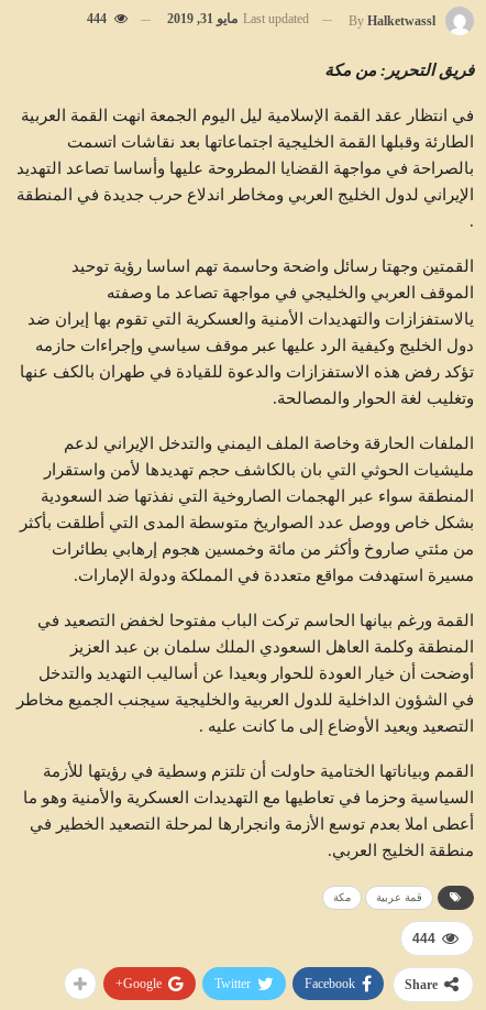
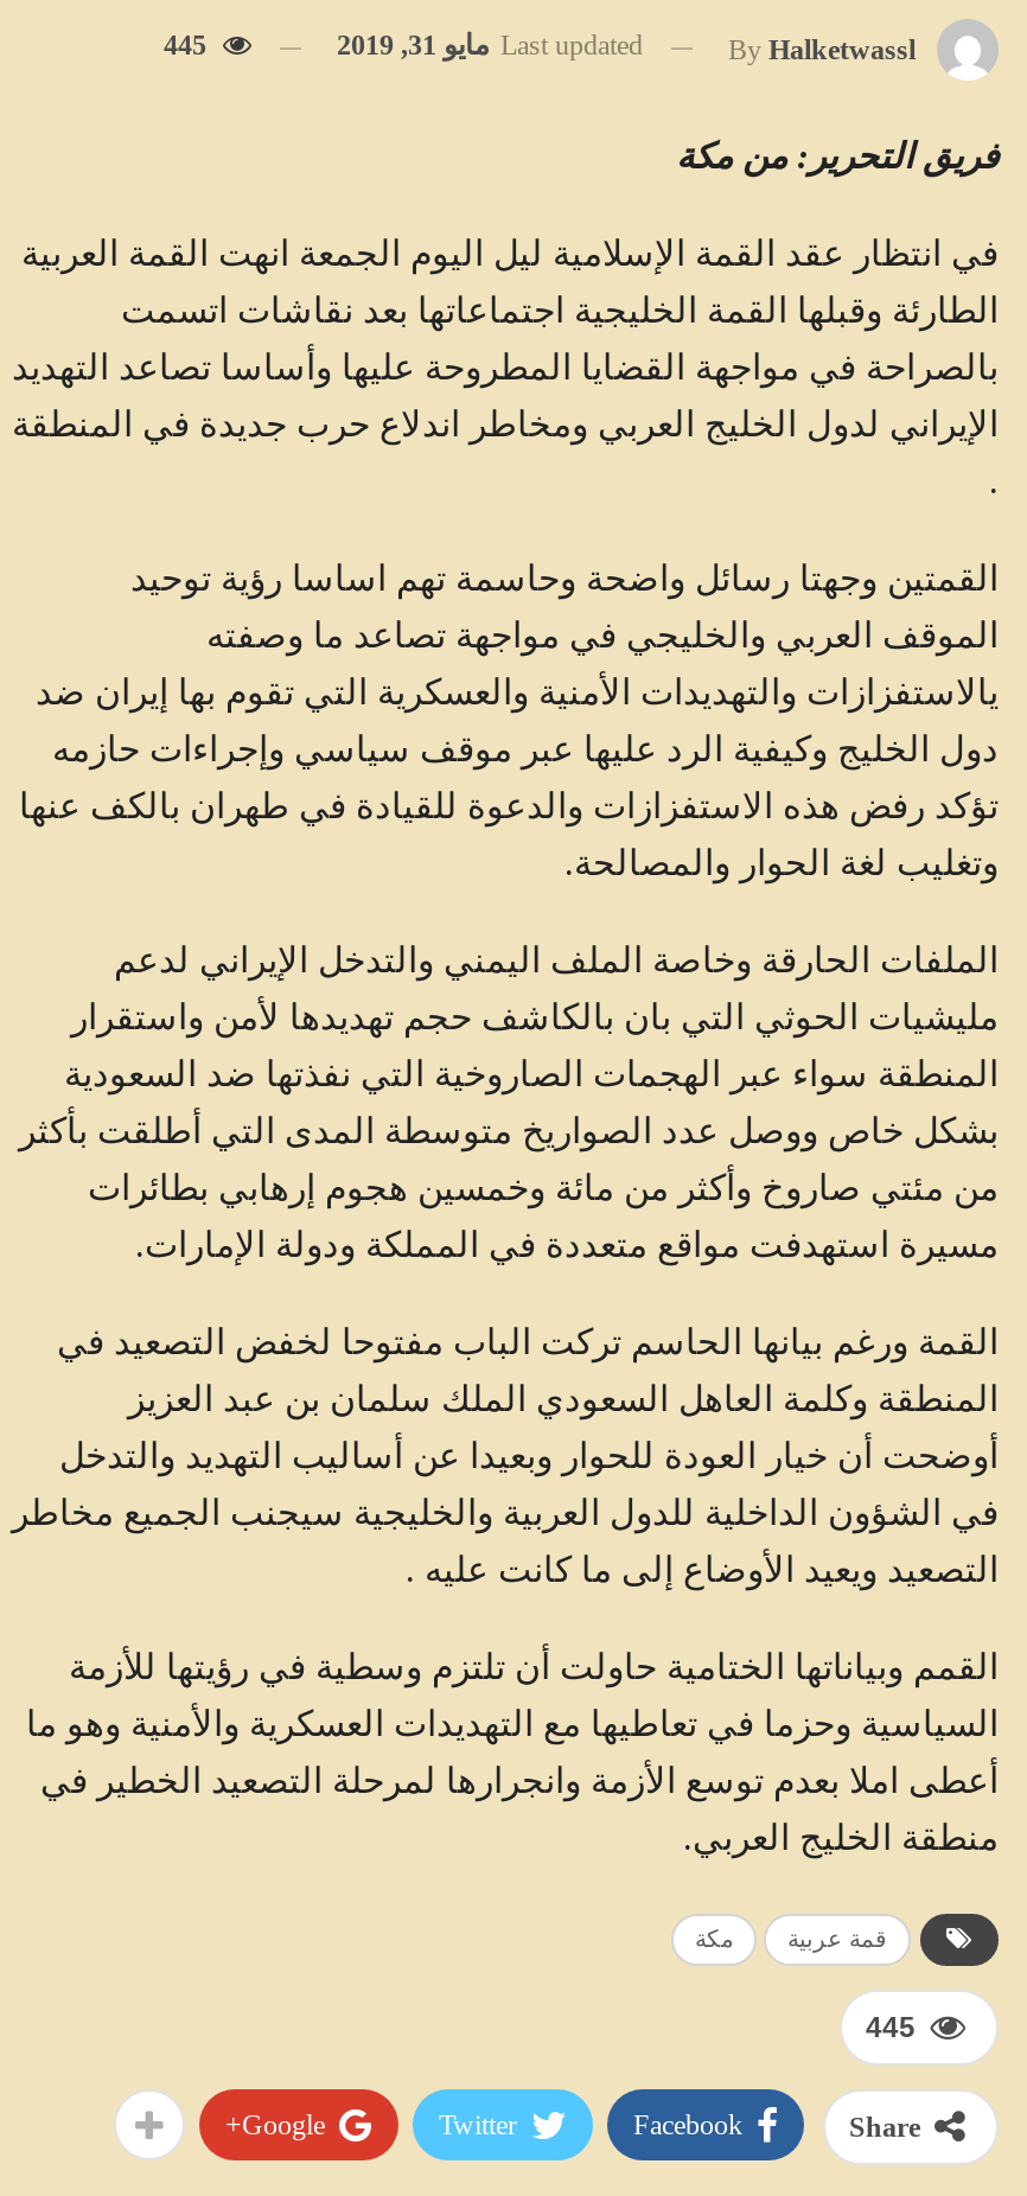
- 444
+ 445

- 444
+ 445
